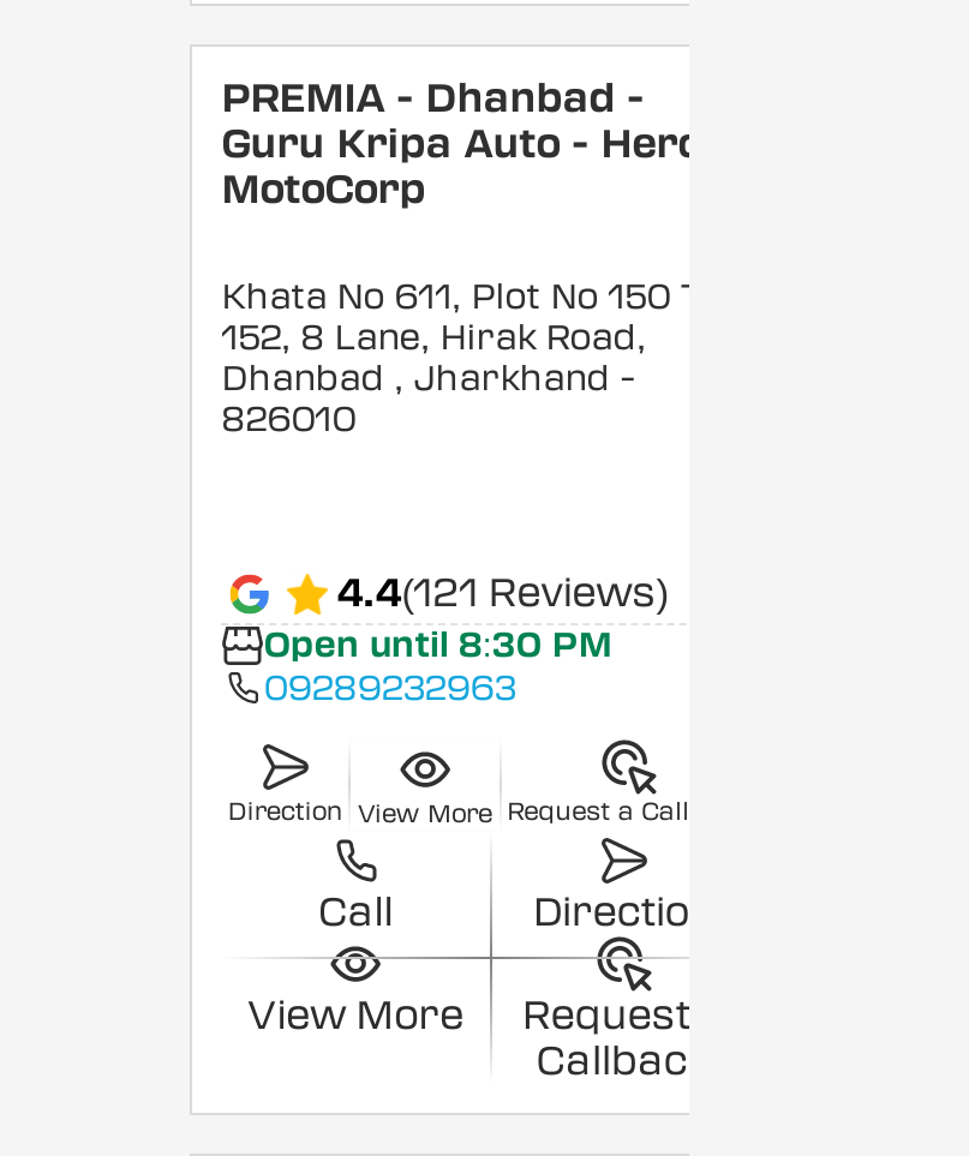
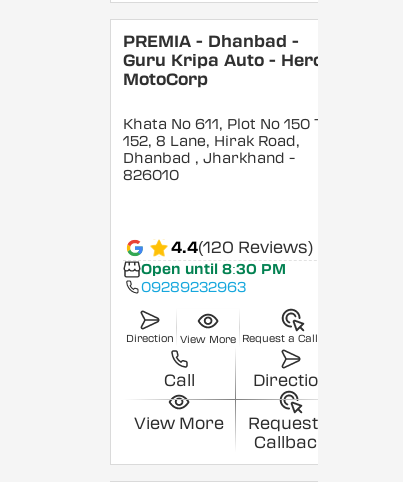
- 4.4(121 Reviews)
+ 4.4(120 Reviews)
